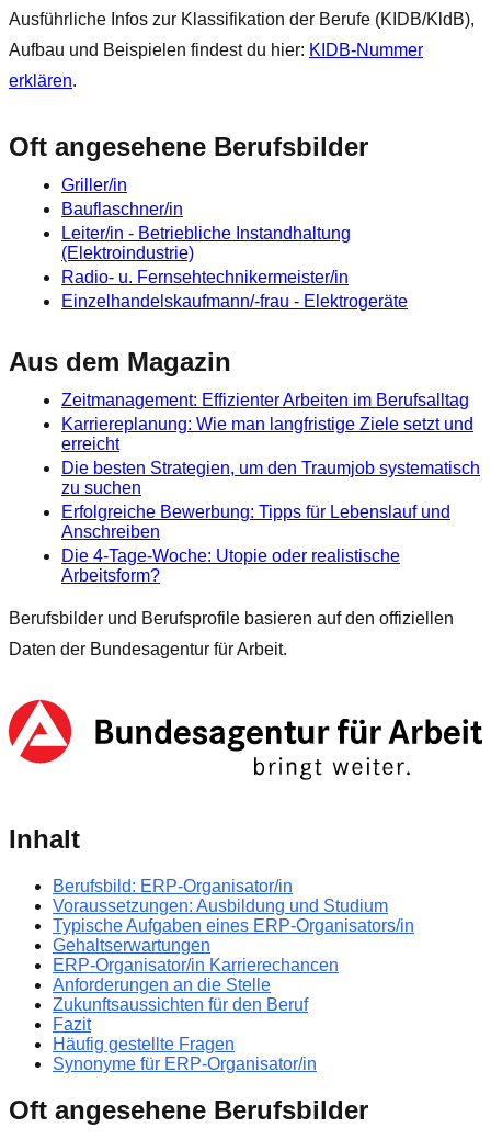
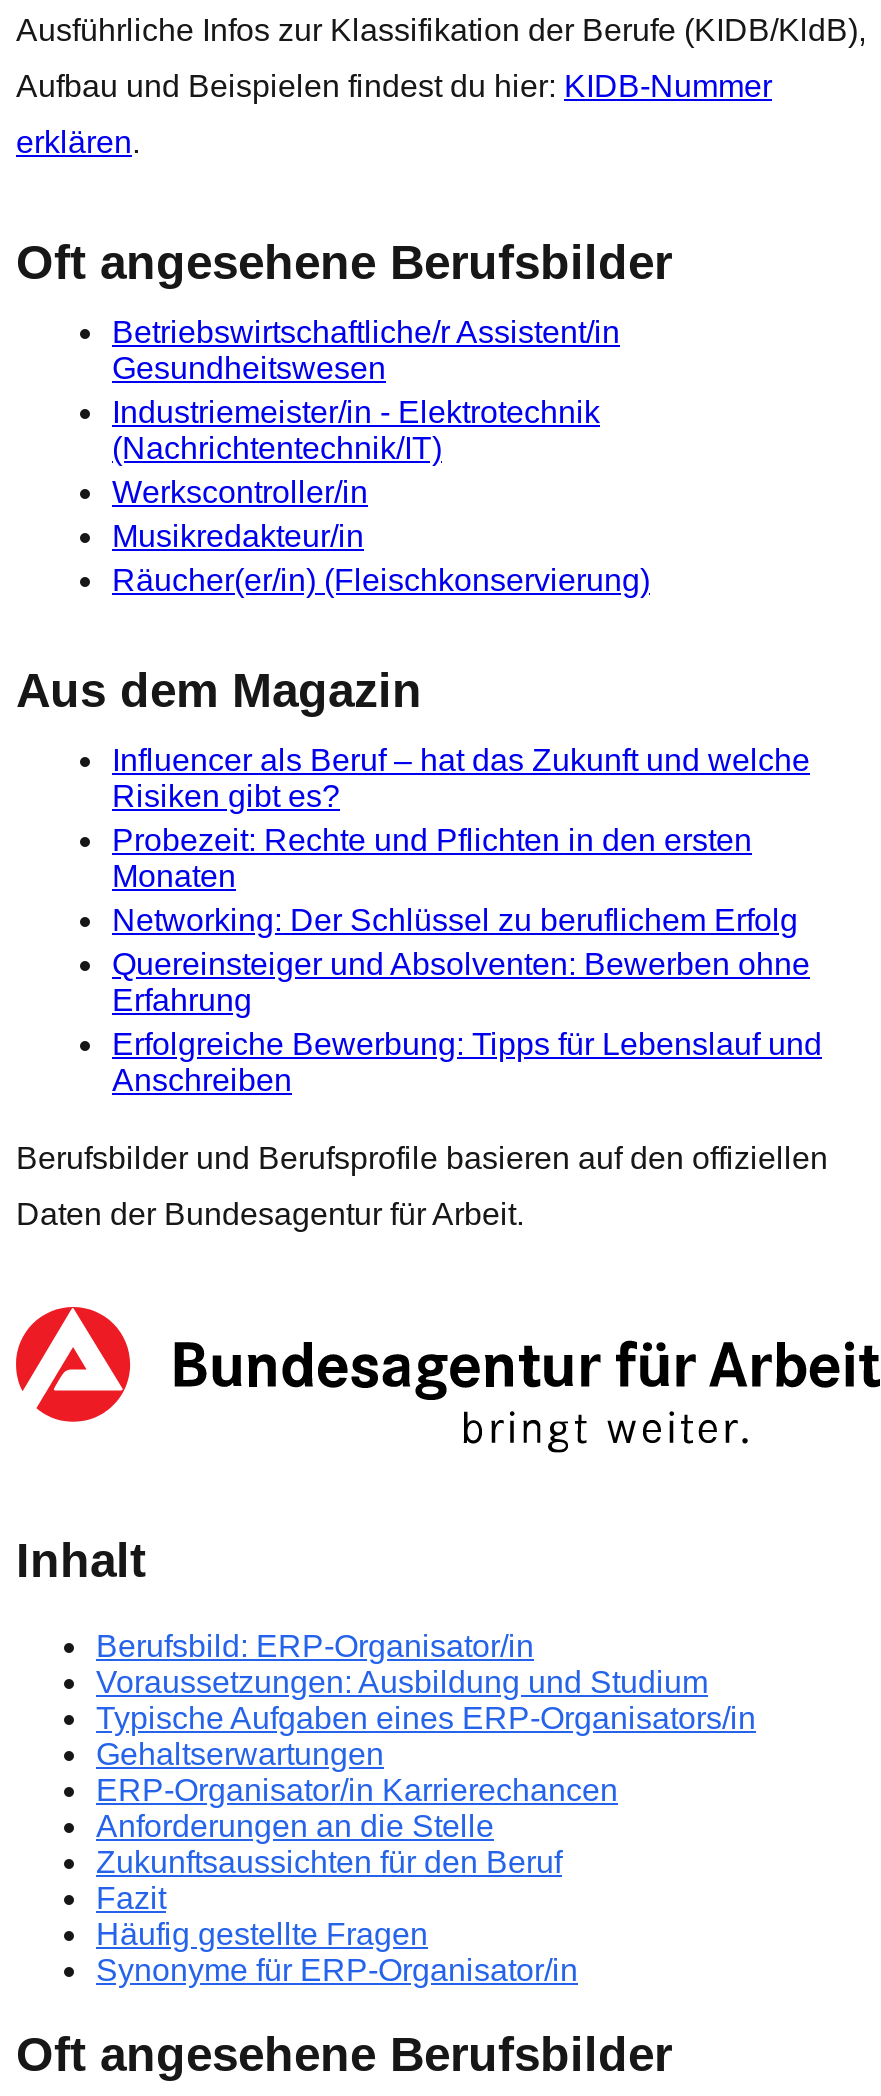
- Griller/in
- Bauflaschner/in
- Leiter/in - Betriebliche Instandhaltung
- (Elektroindustrie)
- Radio- u. Fernsehtechnikermeister/in
- Einzelhandelskaufmann/-frau - Elektrogeräte
+ Betriebswirtschaftliche/r Assistent/in
+ Gesundheitswesen
+ Industriemeister/in - Elektrotechnik
+ (Nachrichtentechnik/IT)
+ Werkscontroller/in
+ Musikredakteur/in
+ Räucher(er/in) (Fleischkonservierung)

- Zeitmanagement: Effizienter Arbeiten im Berufsalltag
- Karriereplanung: Wie man langfristige Ziele setzt und
- erreicht
- Die besten Strategien, um den Traumjob systematisch
- zu suchen
+ Influencer als Beruf – hat das Zukunft und welche
+ Risiken gibt es?
+ Probezeit: Rechte und Pflichten in den ersten
+ Monaten
+ Networking: Der Schlüssel zu beruflichem Erfolg
+ Quereinsteiger und Absolventen: Bewerben ohne
+ Erfahrung

moved down: Erfolgreiche Bewerbung: Tipps für Lebenslauf und | Anschreiben

- Die 4-Tage-Woche: Utopie oder realistische
- Arbeitsform?
